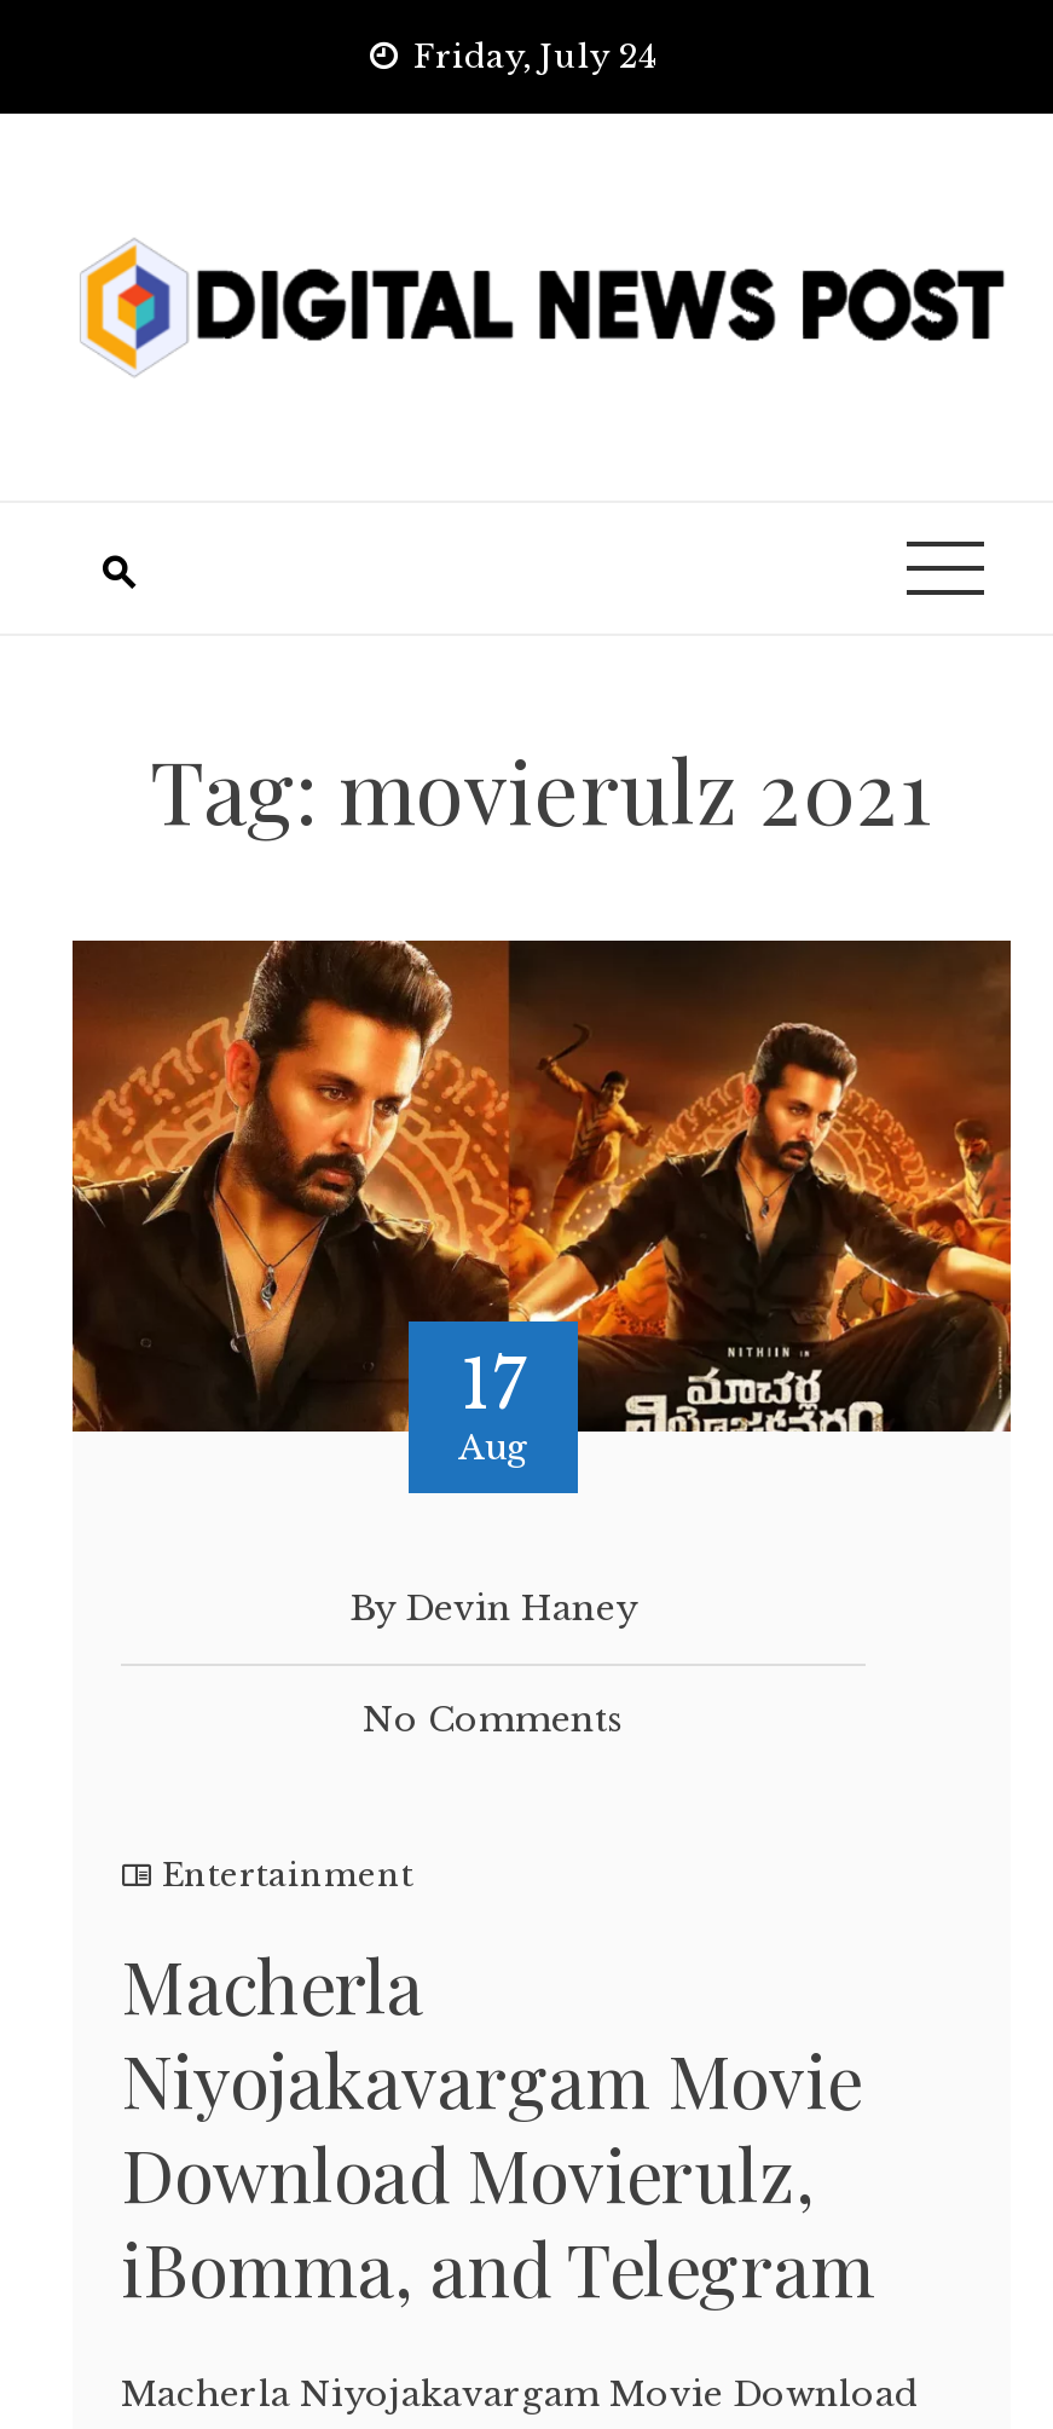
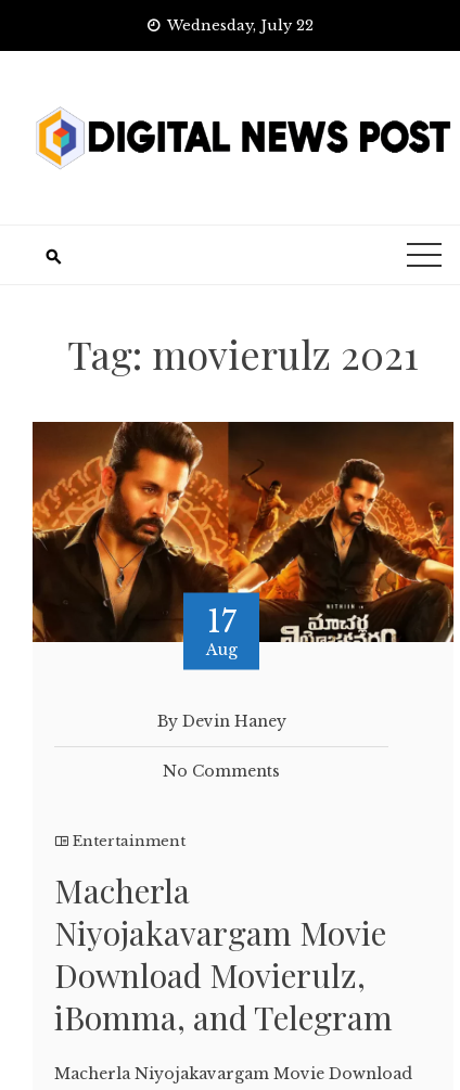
- Friday, July 24
+ Wednesday, July 22
